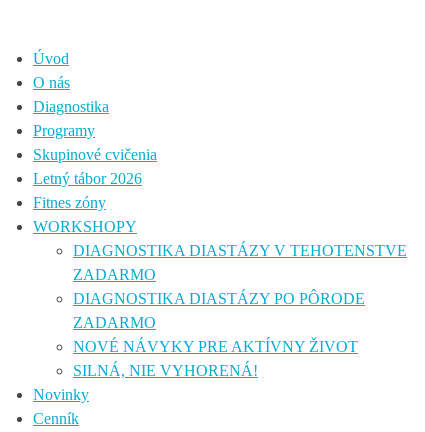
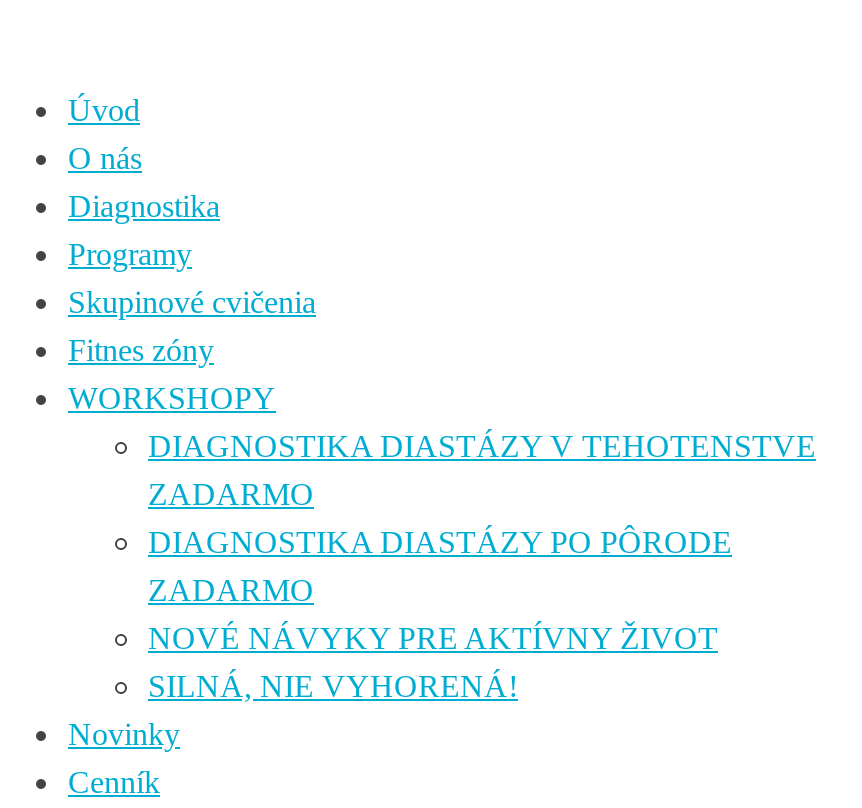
- Letný tábor 2026
